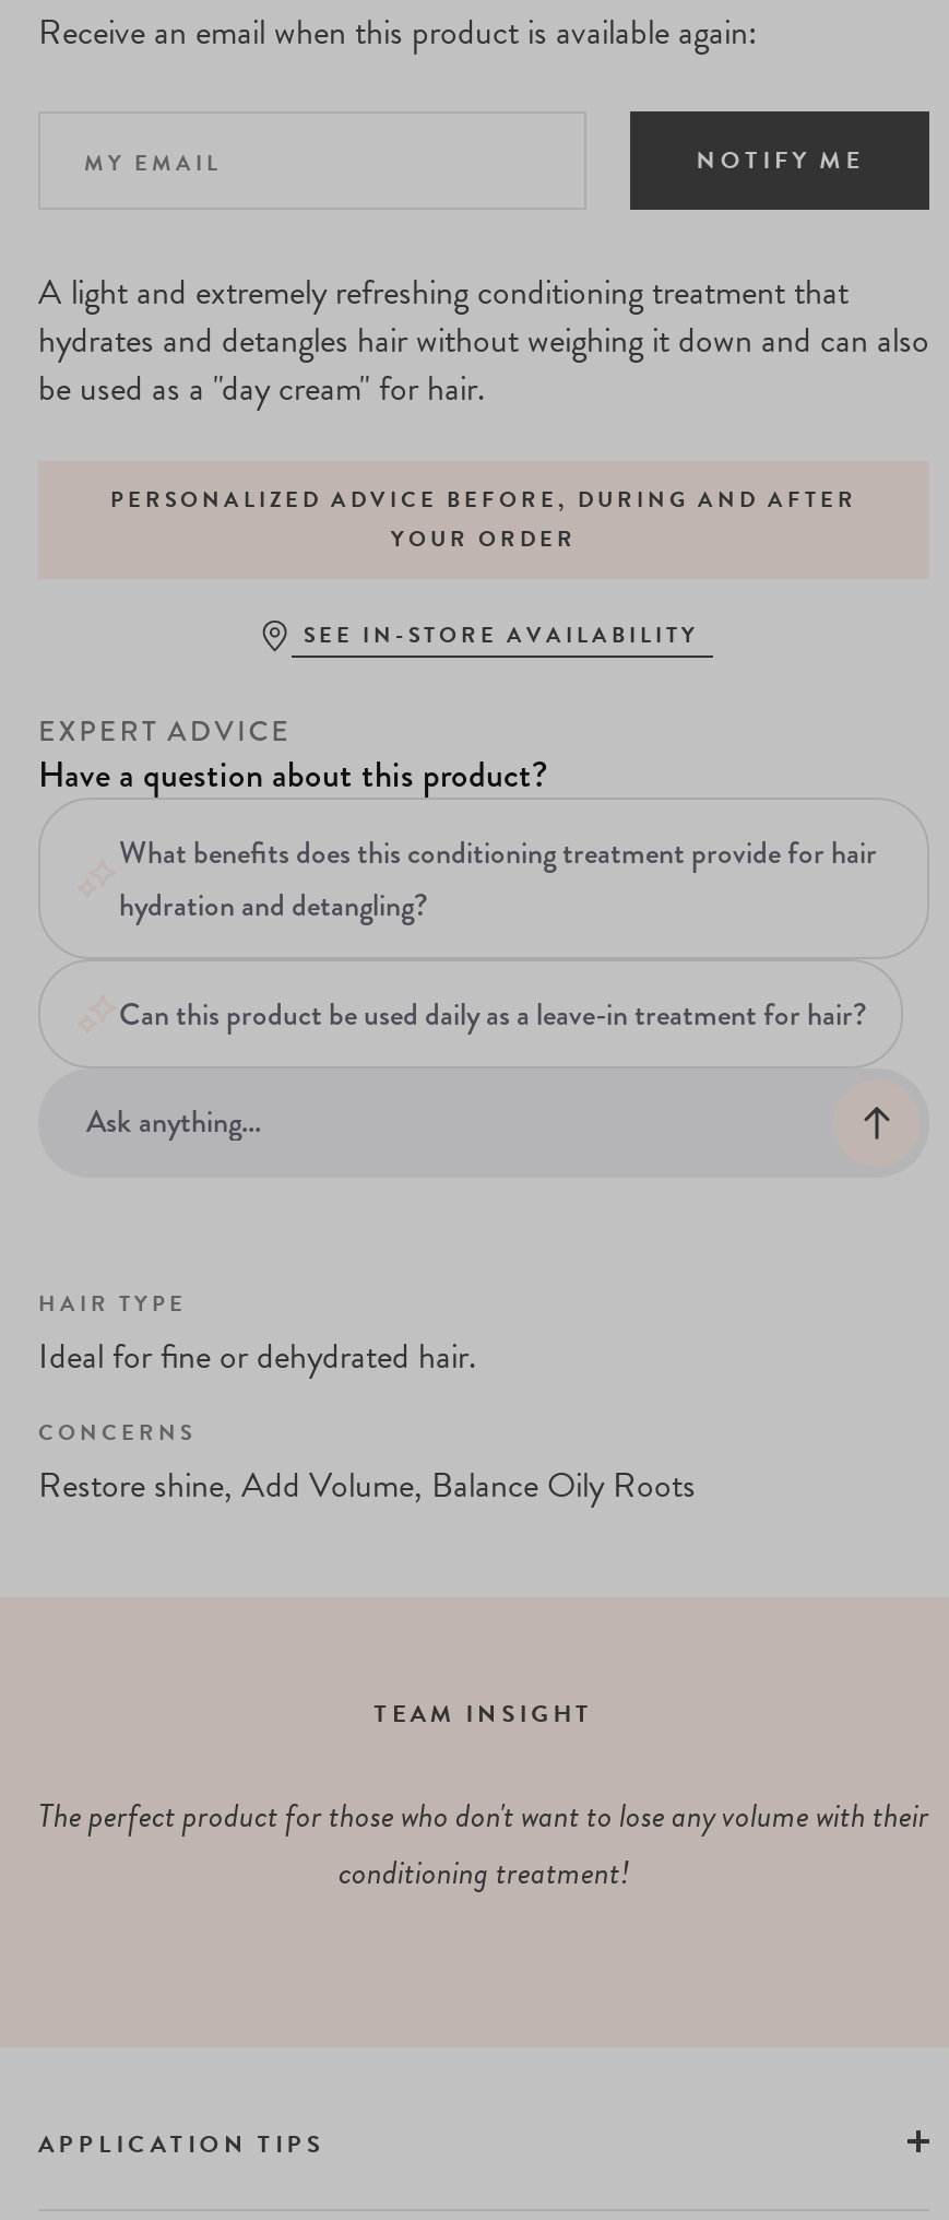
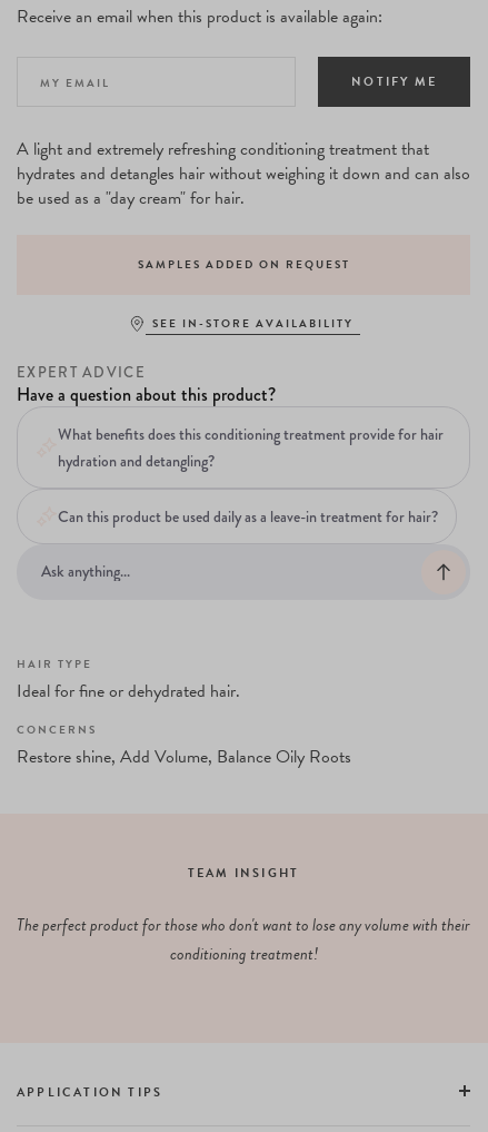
- PERSONALIZED ADVICE BEFORE, DURING AND AFTER
- YOUR ORDER
+ SAMPLES ADDED ON REQUEST
